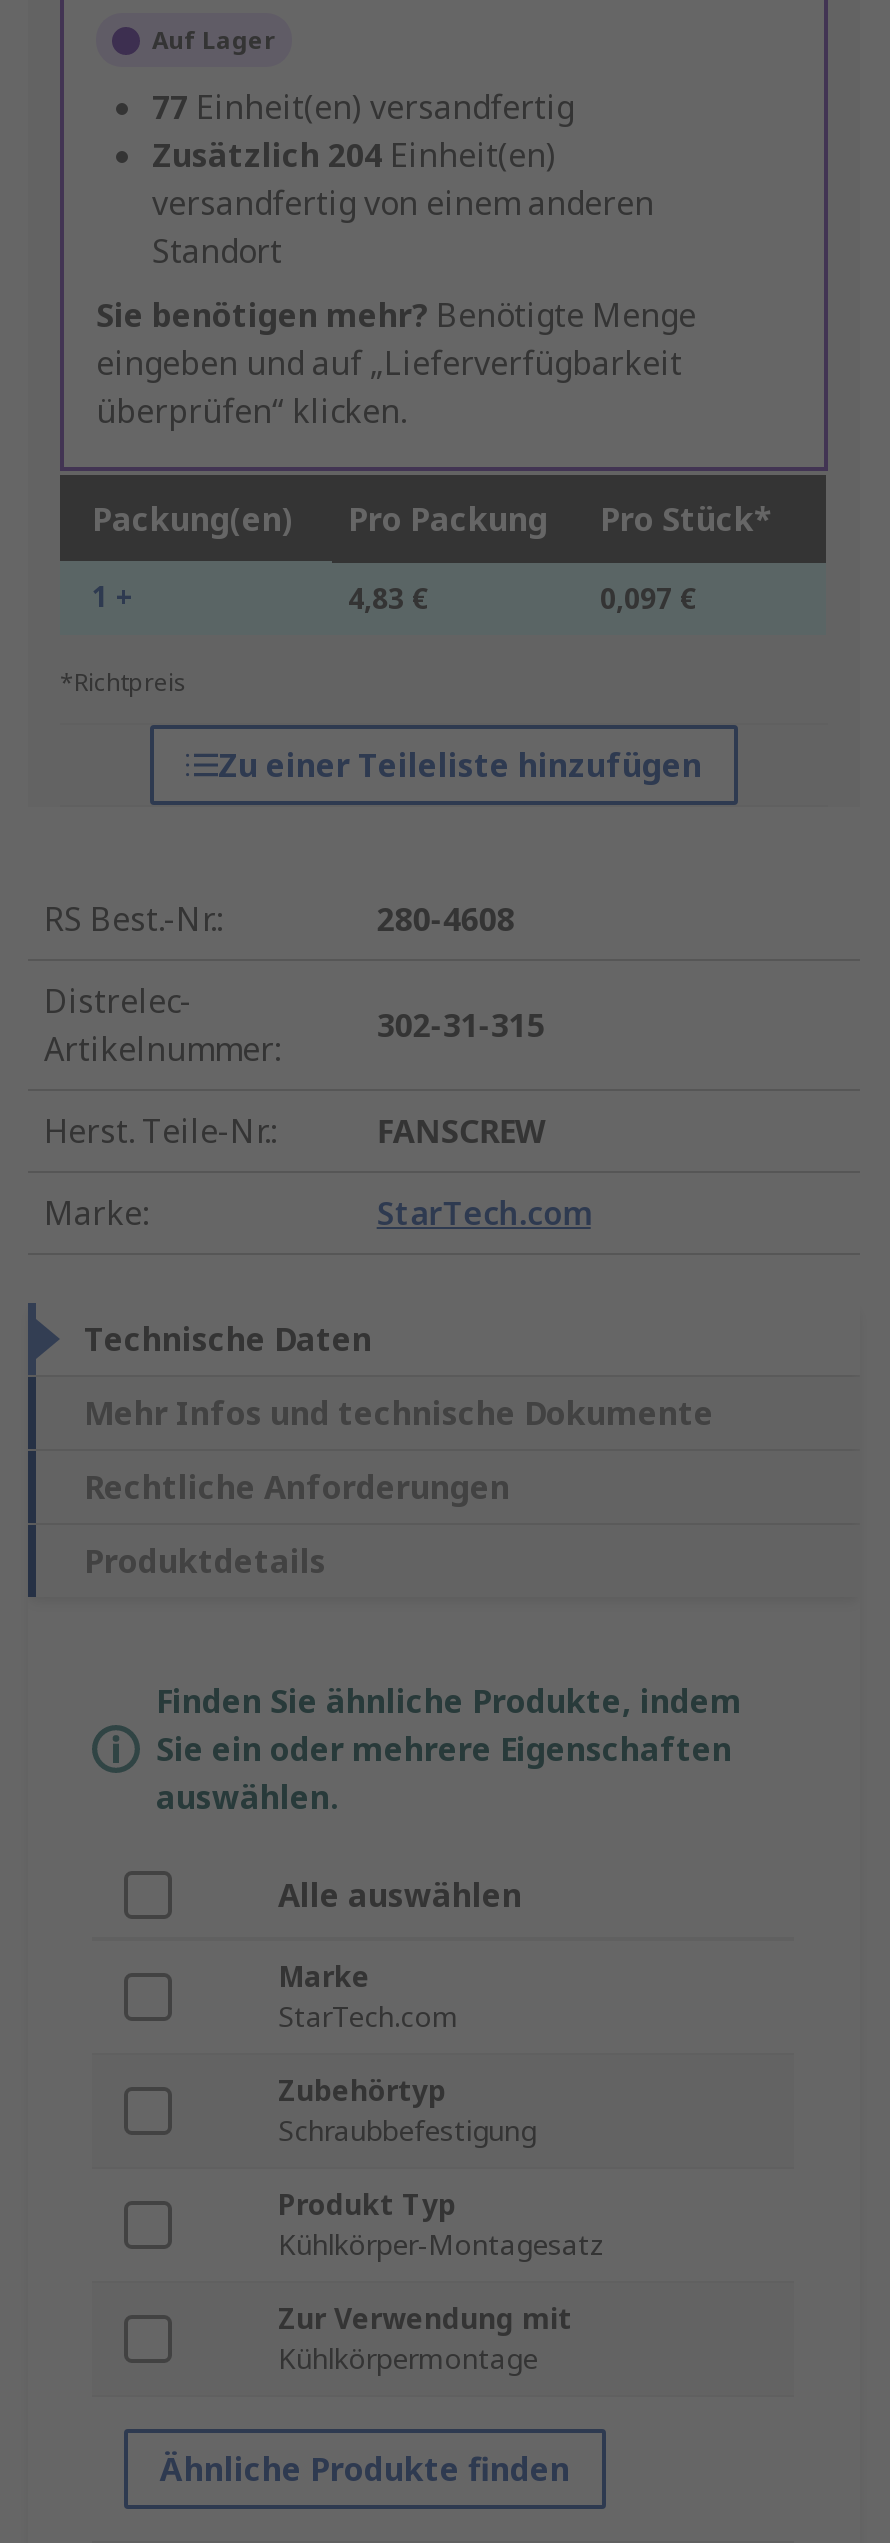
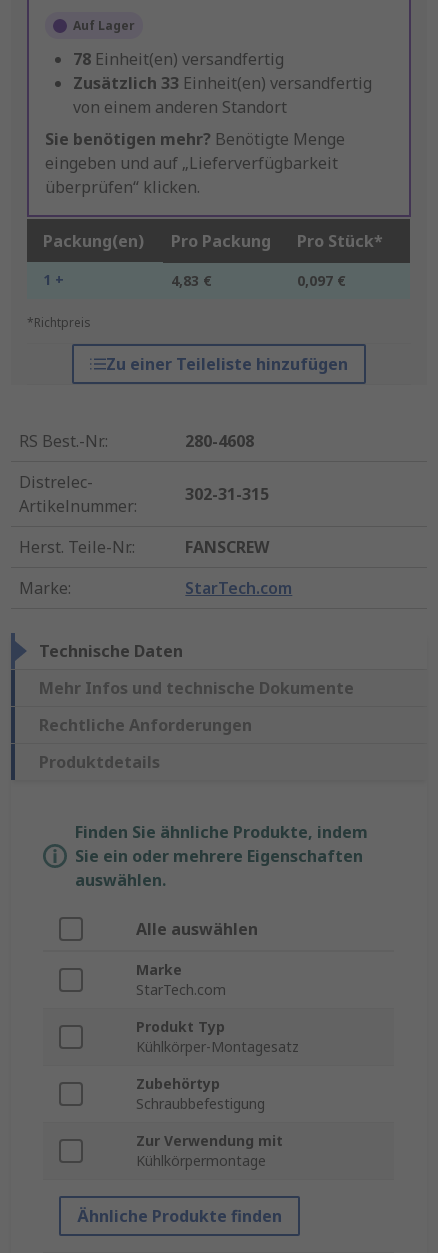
- 77 Einheit(en) versandfertig
- Zusätzlich 204 Einheit(en)
- versandfertig von einem anderen
- Standort
+ 78 Einheit(en) versandfertig
+ Zusätzlich 33 Einheit(en) versandfertig
+ von einem anderen Standort

moved down: Zubehörtyp | Schraubbefestigung

moved up: Produkt Typ | Kühlkörper-Montagesatz
